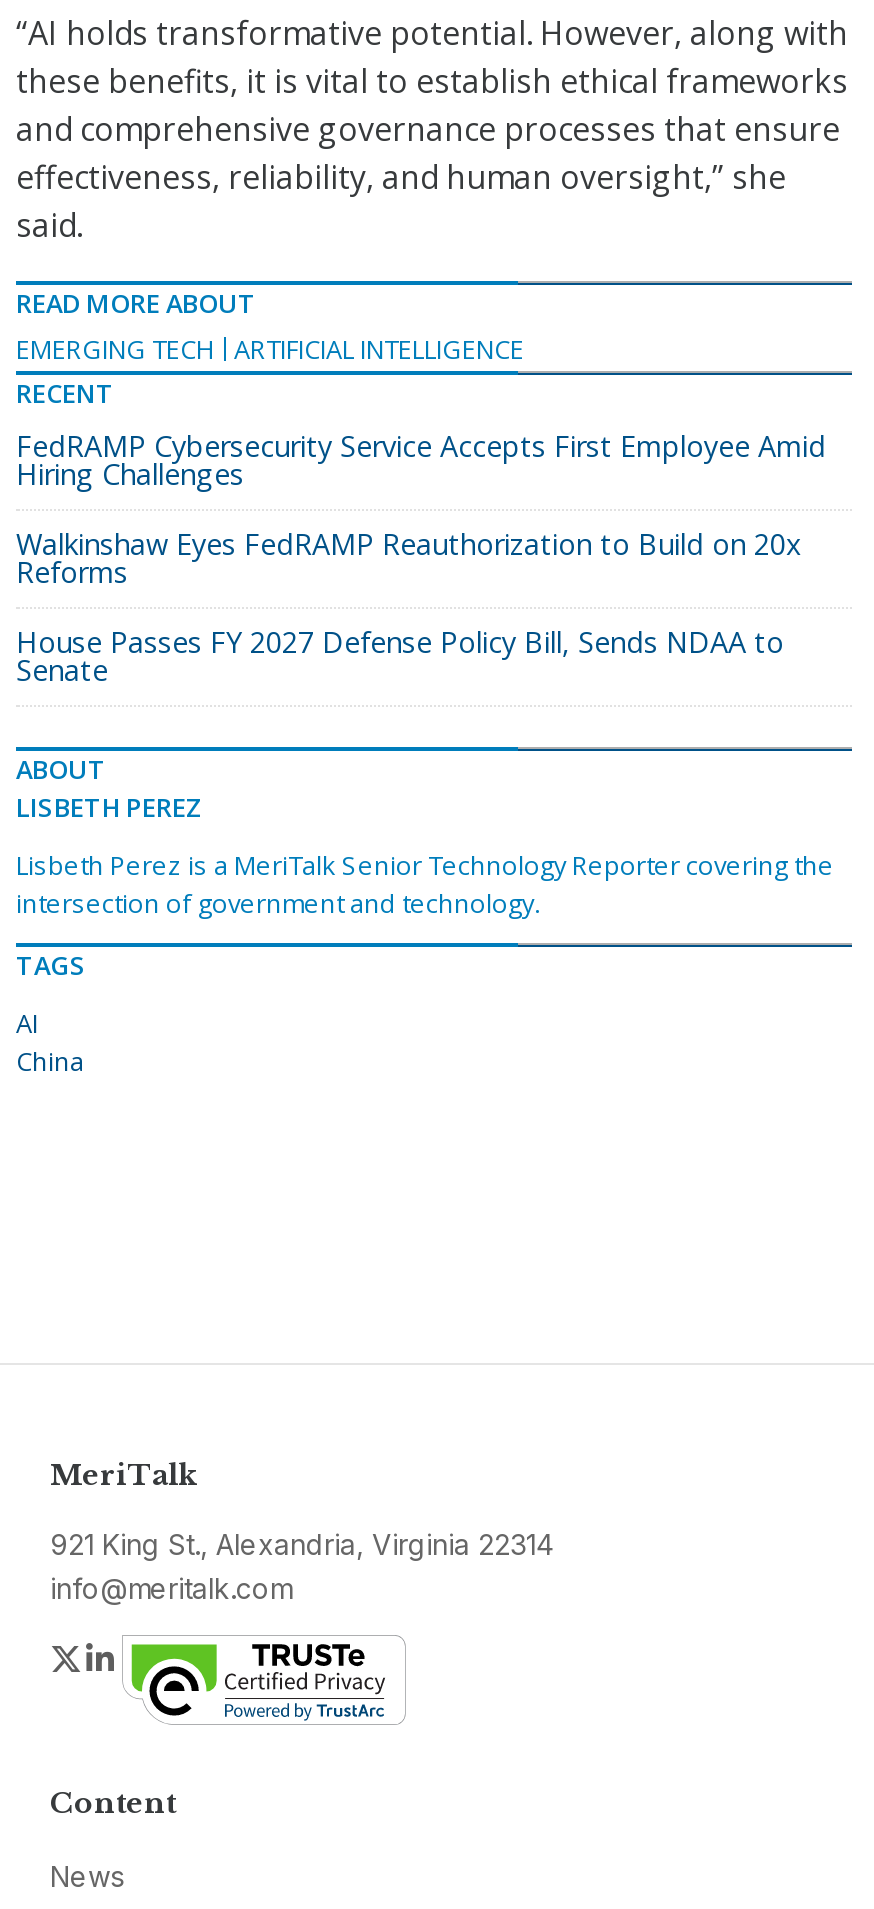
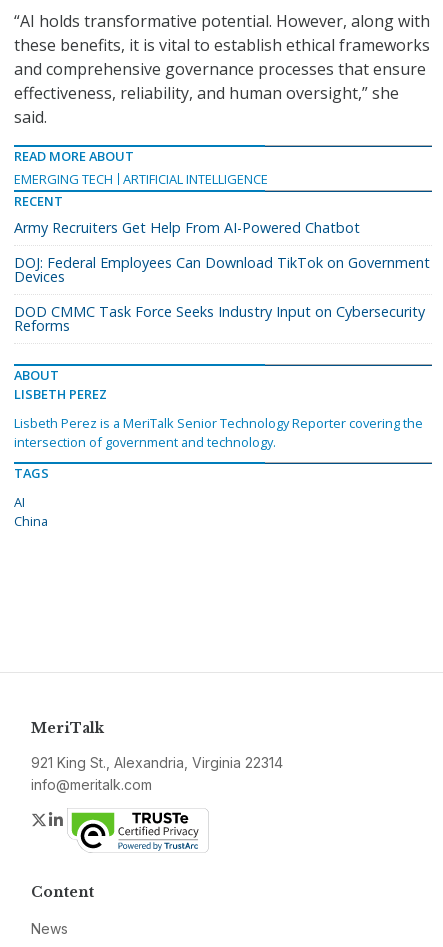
- FedRAMP Cybersecurity Service Accepts First Employee Amid
- Hiring Challenges
- Walkinshaw Eyes FedRAMP Reauthorization to Build on 20x
+ Army Recruiters Get Help From AI-Powered Chatbot
+ DOJ: Federal Employees Can Download TikTok on Government
+ Devices
+ DOD CMMC Task Force Seeks Industry Input on Cybersecurity

moved down: Reforms

- House Passes FY 2027 Defense Policy Bill, Sends NDAA to
- Senate
